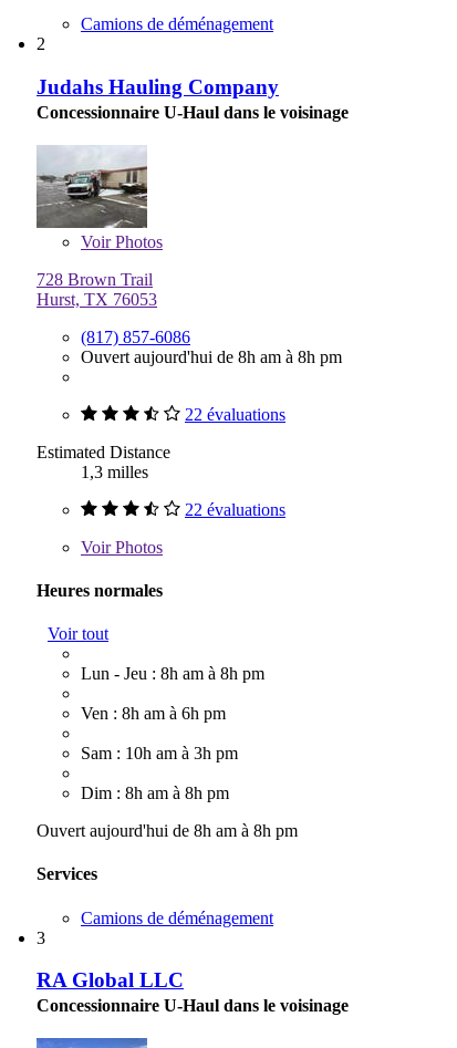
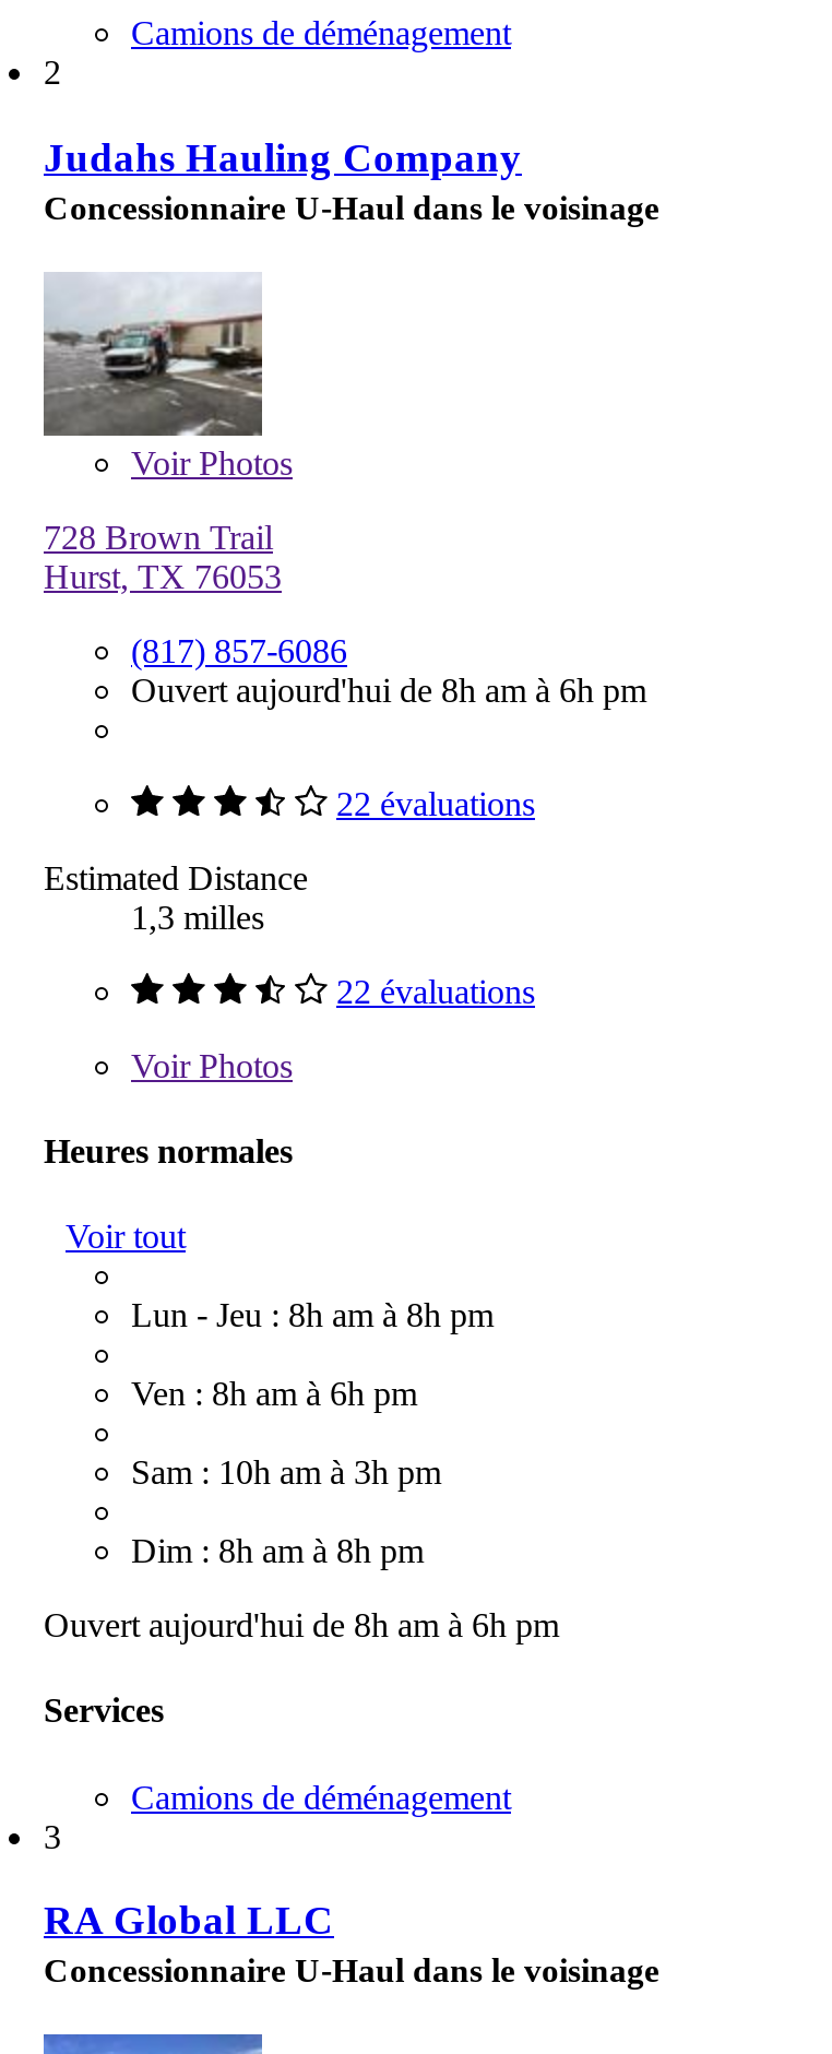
- Ouvert aujourd'hui de 8h am à 8h pm
+ Ouvert aujourd'hui de 8h am à 6h pm

- Ouvert aujourd'hui de 8h am à 8h pm
+ Ouvert aujourd'hui de 8h am à 6h pm
